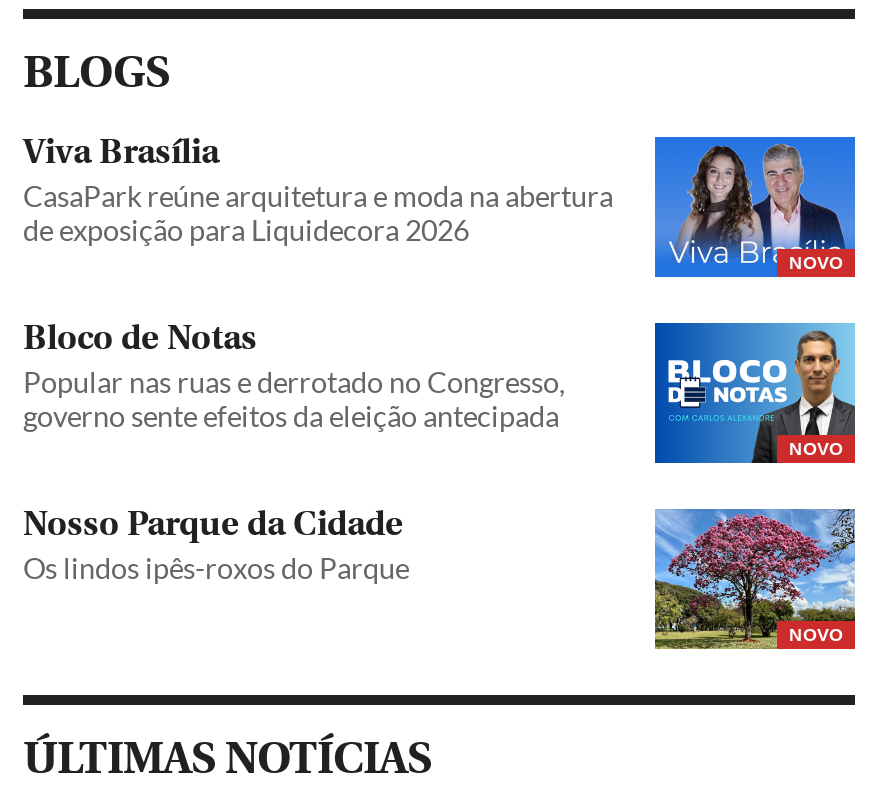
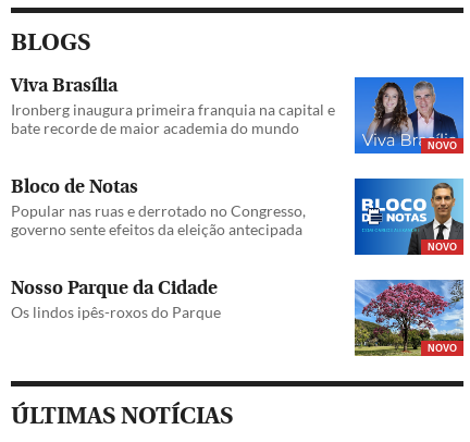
- CasaPark reúne arquitetura e moda na abertura
- de exposição para Liquidecora 2026
+ Ironberg inaugura primeira franquia na capital e
+ bate recorde de maior academia do mundo
